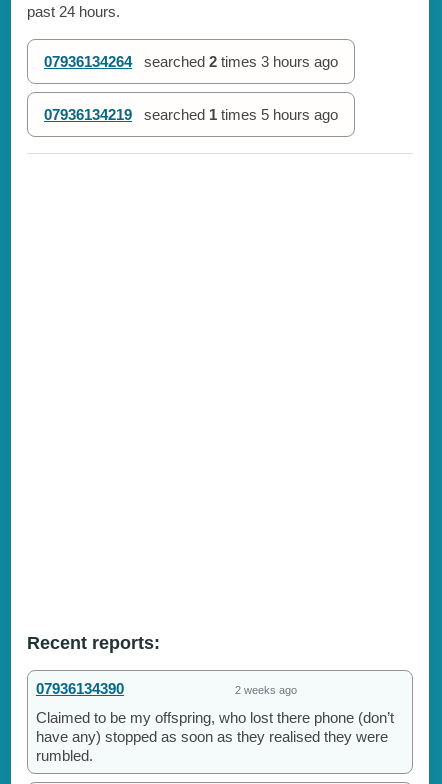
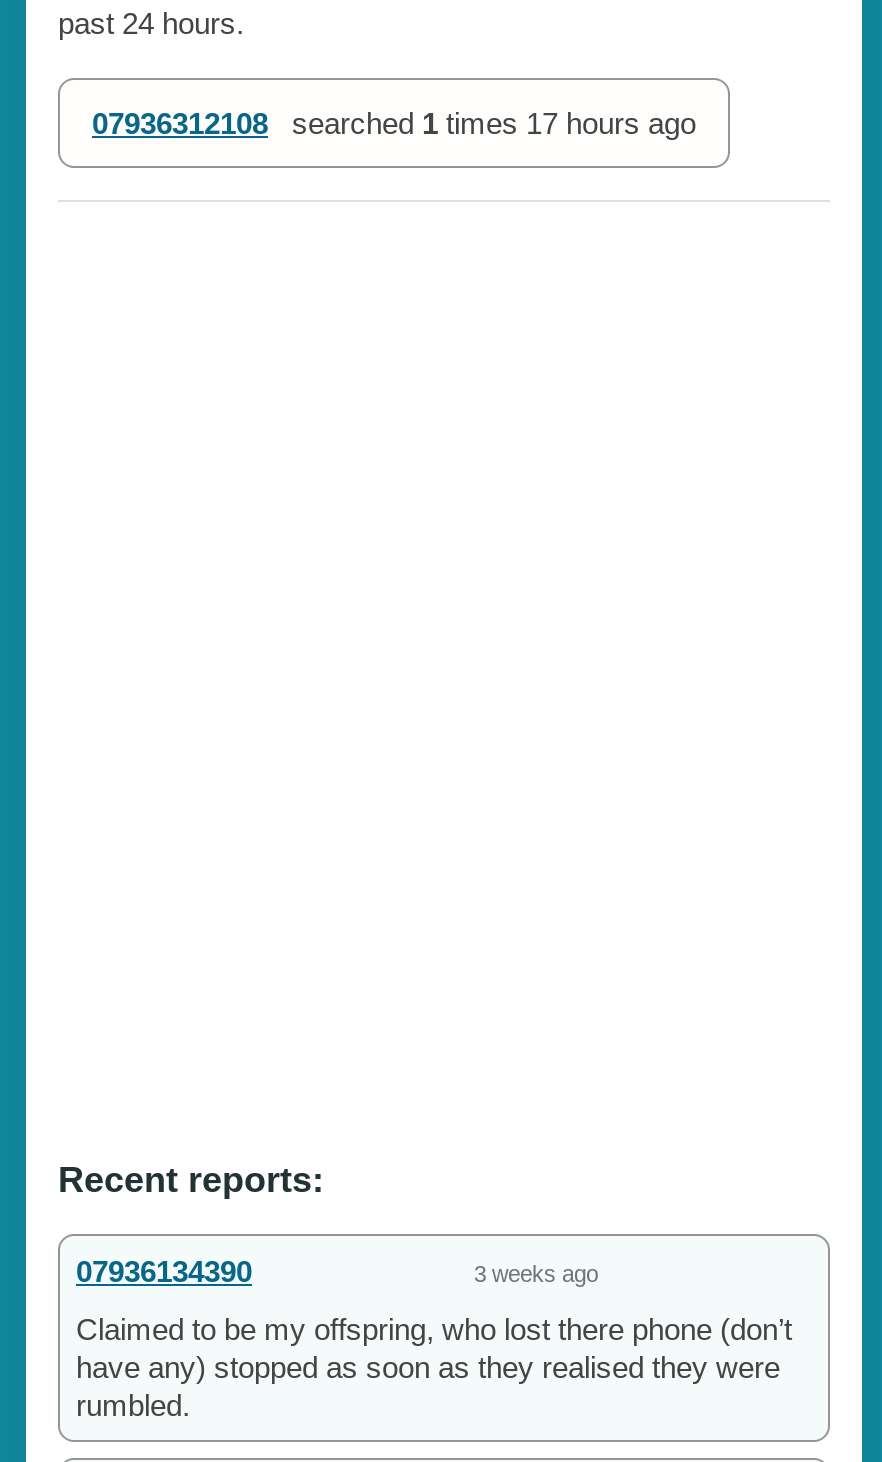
- 07936134264 searched 2 times 3 hours ago
- 07936134219 searched 1 times 5 hours ago
+ 07936312108 searched 1 times 17 hours ago

- 2 weeks ago
+ 3 weeks ago
